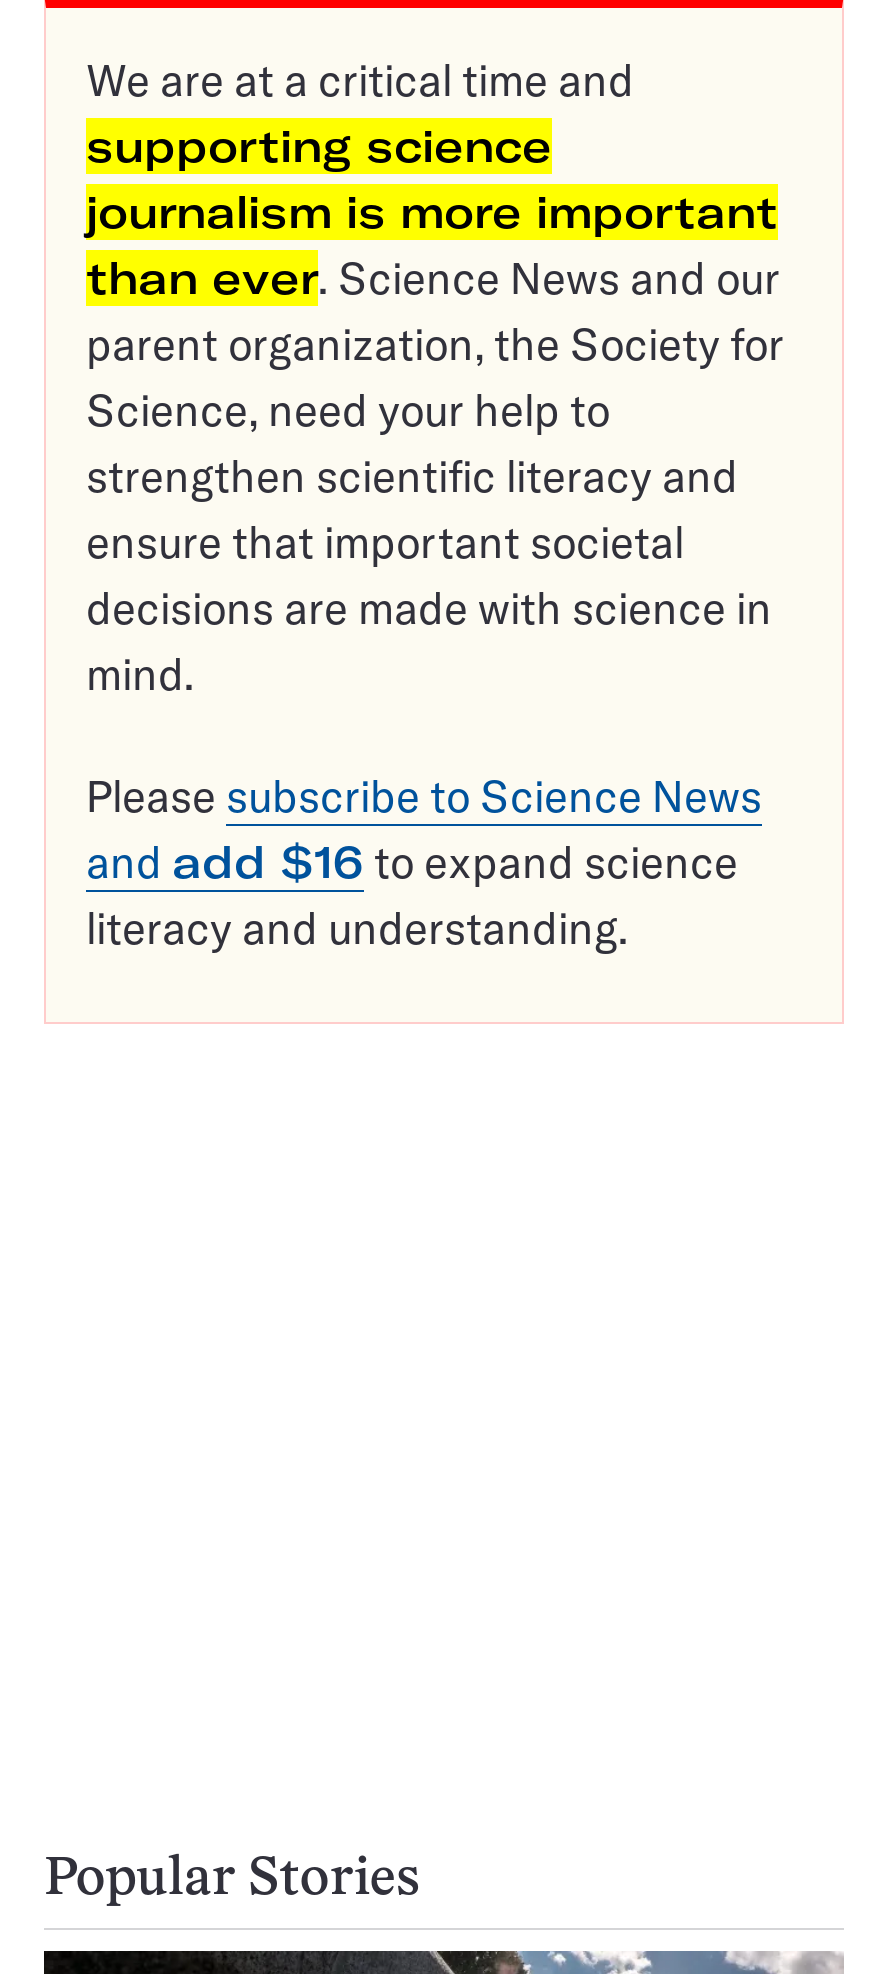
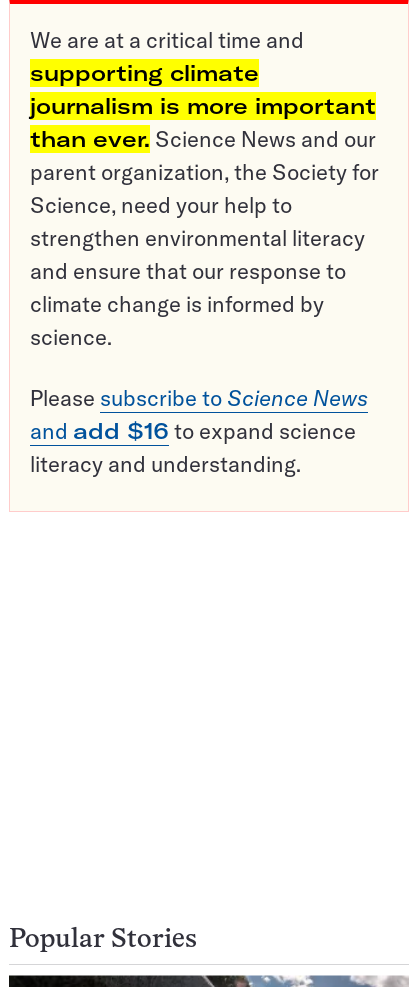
- supporting science
+ supporting climate

- strengthen scientific literacy and
- ensure that important societal
- decisions are made with science in
- mind.
+ strengthen environmental literacy
+ and ensure that our response to
+ climate change is informed by
+ science.
